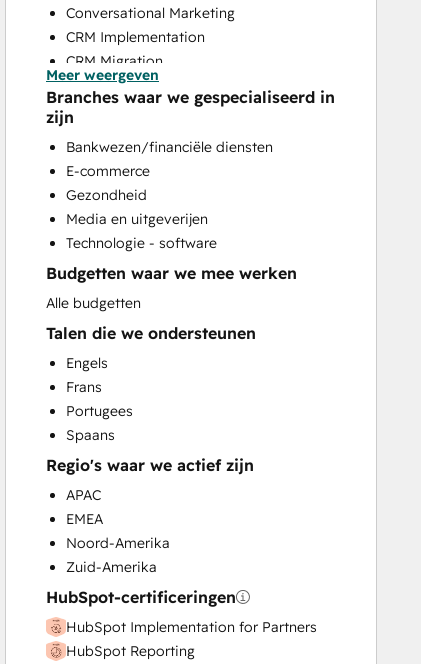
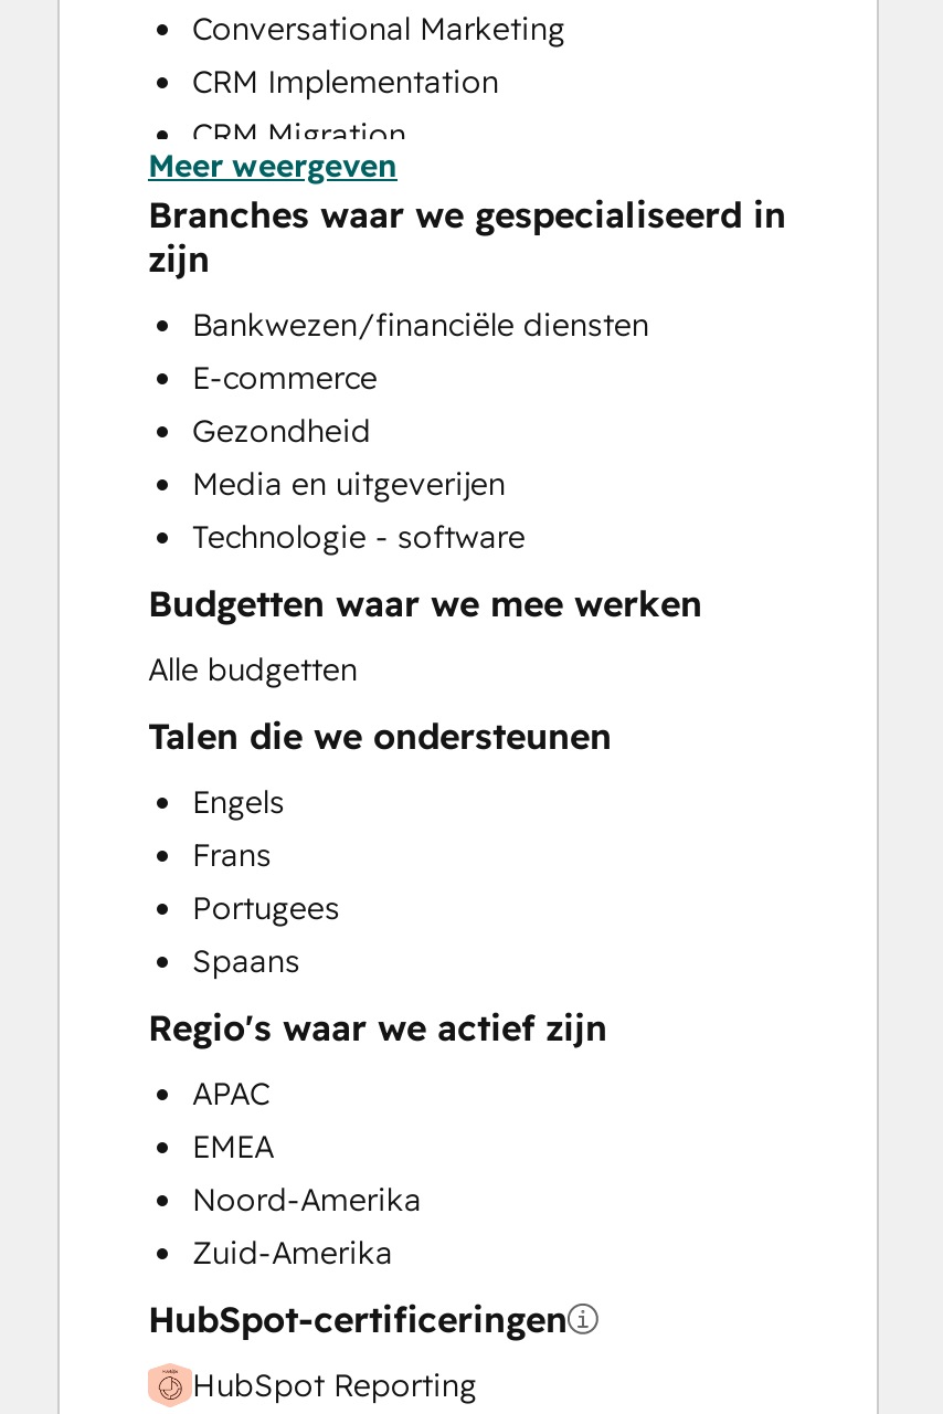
- HubSpot Implementation for Partners
